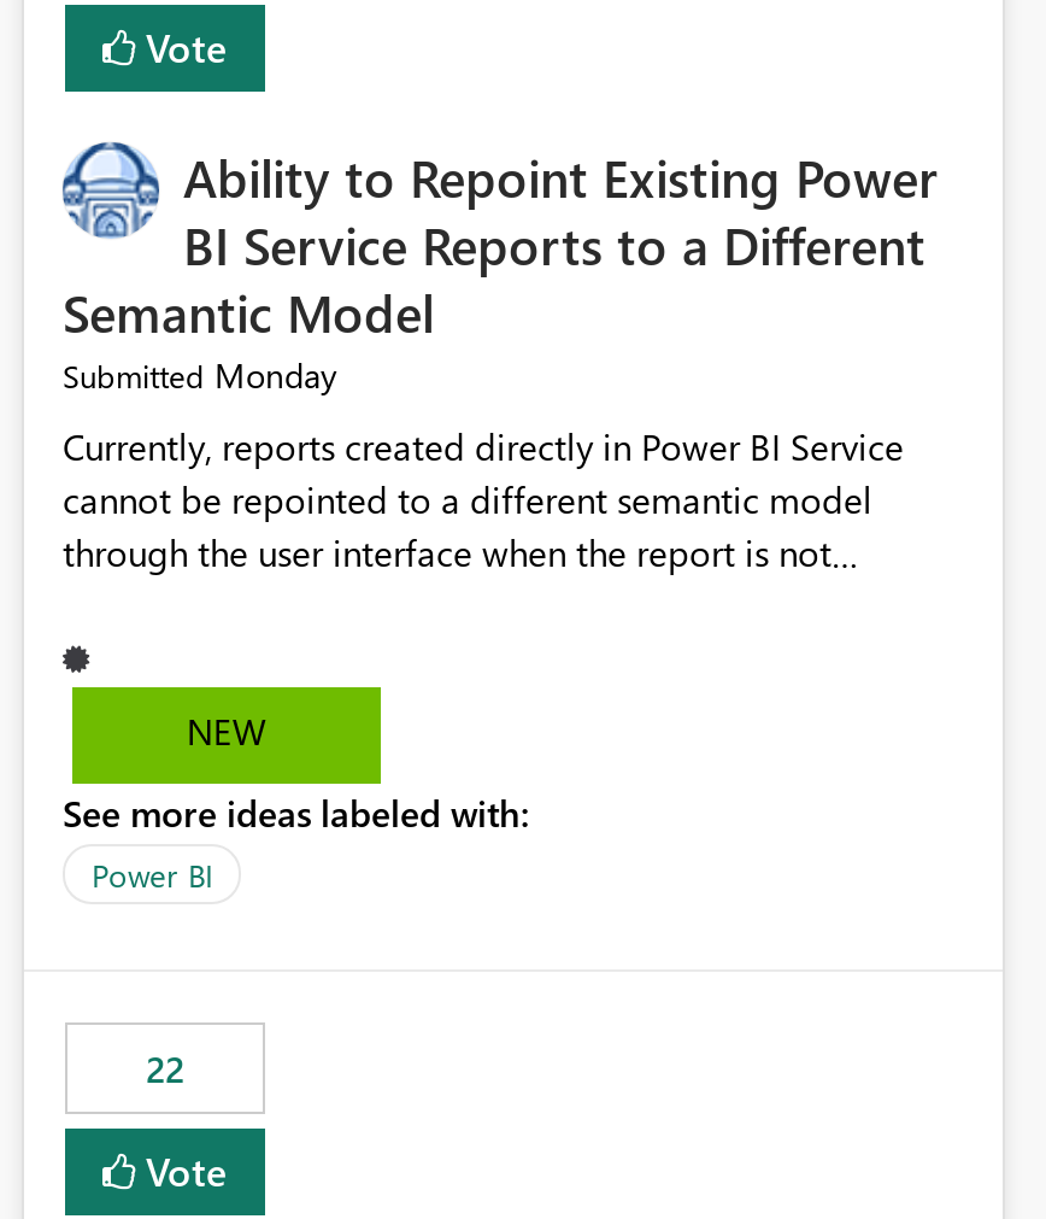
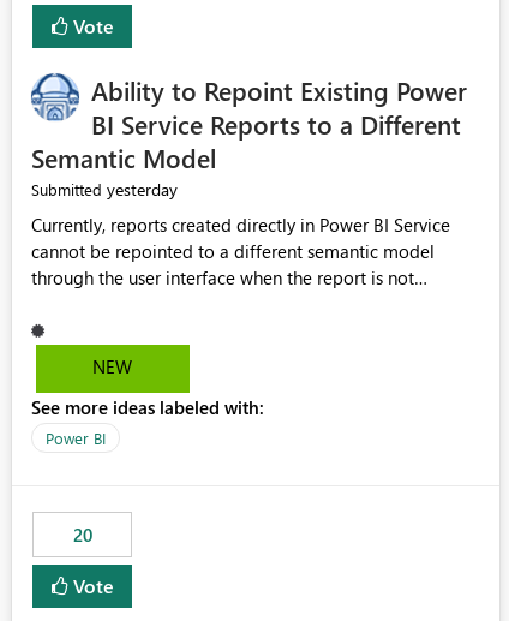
- Submitted Monday
+ Submitted yesterday

- 22
+ 20
